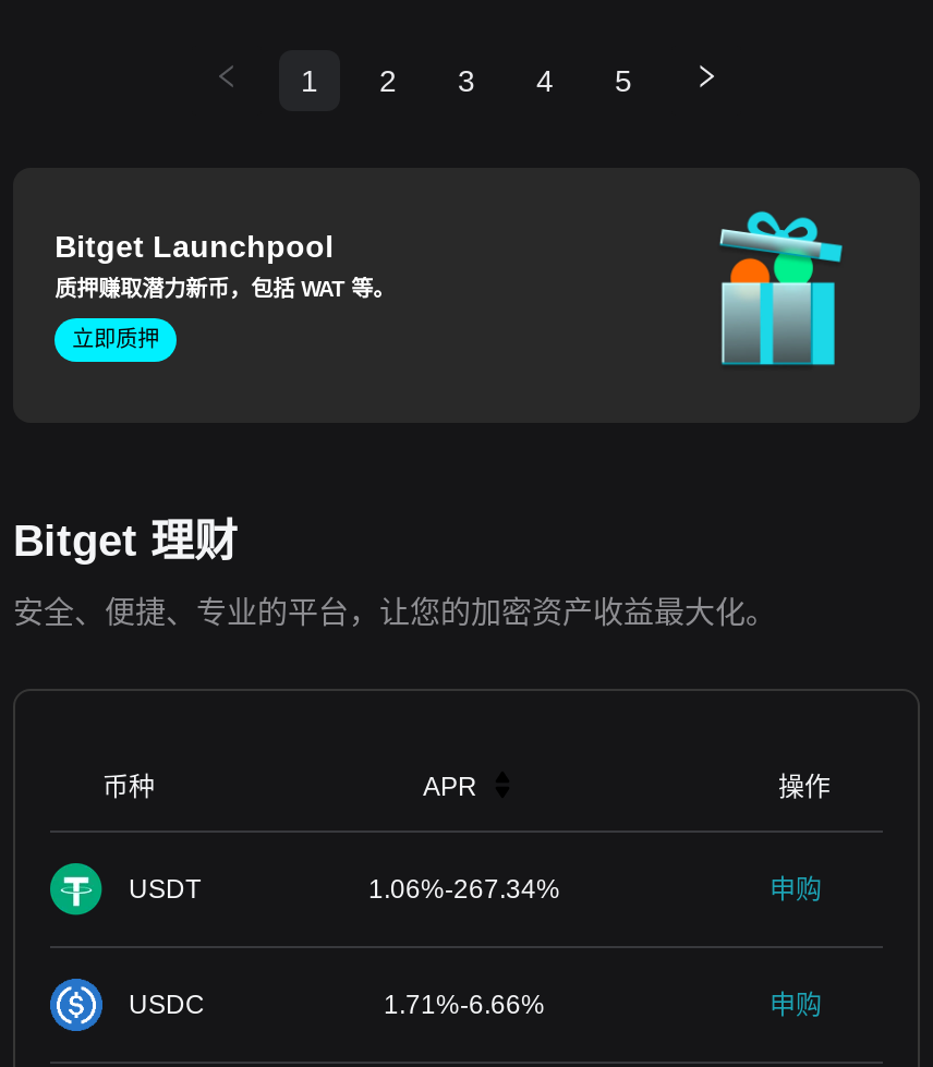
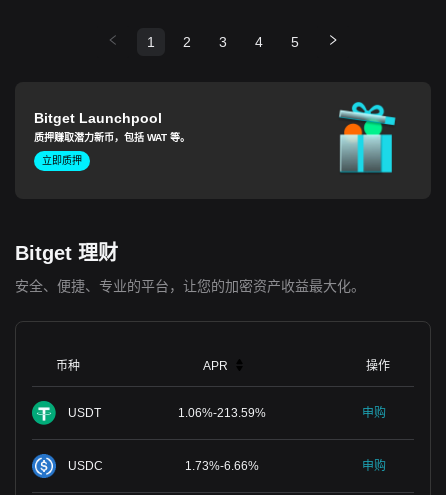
- 1.06%-267.34%
+ 1.06%-213.59%

- 1.71%-6.66%
+ 1.73%-6.66%
